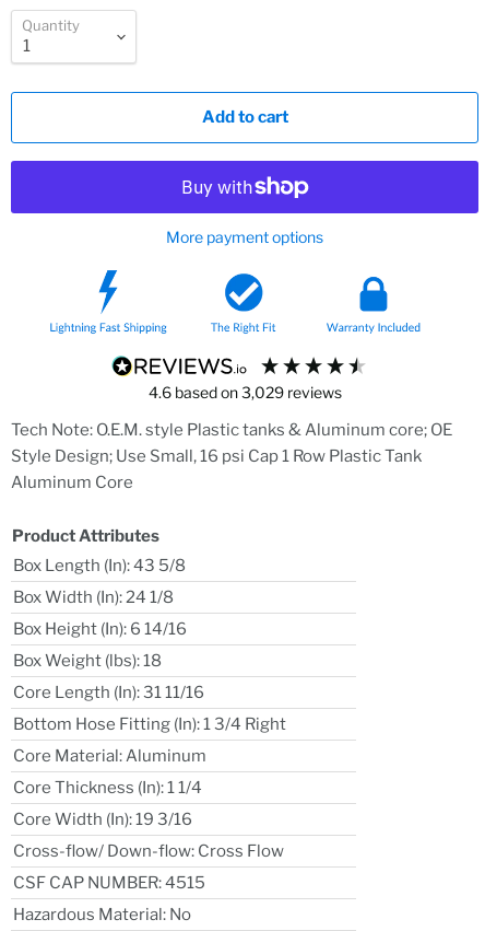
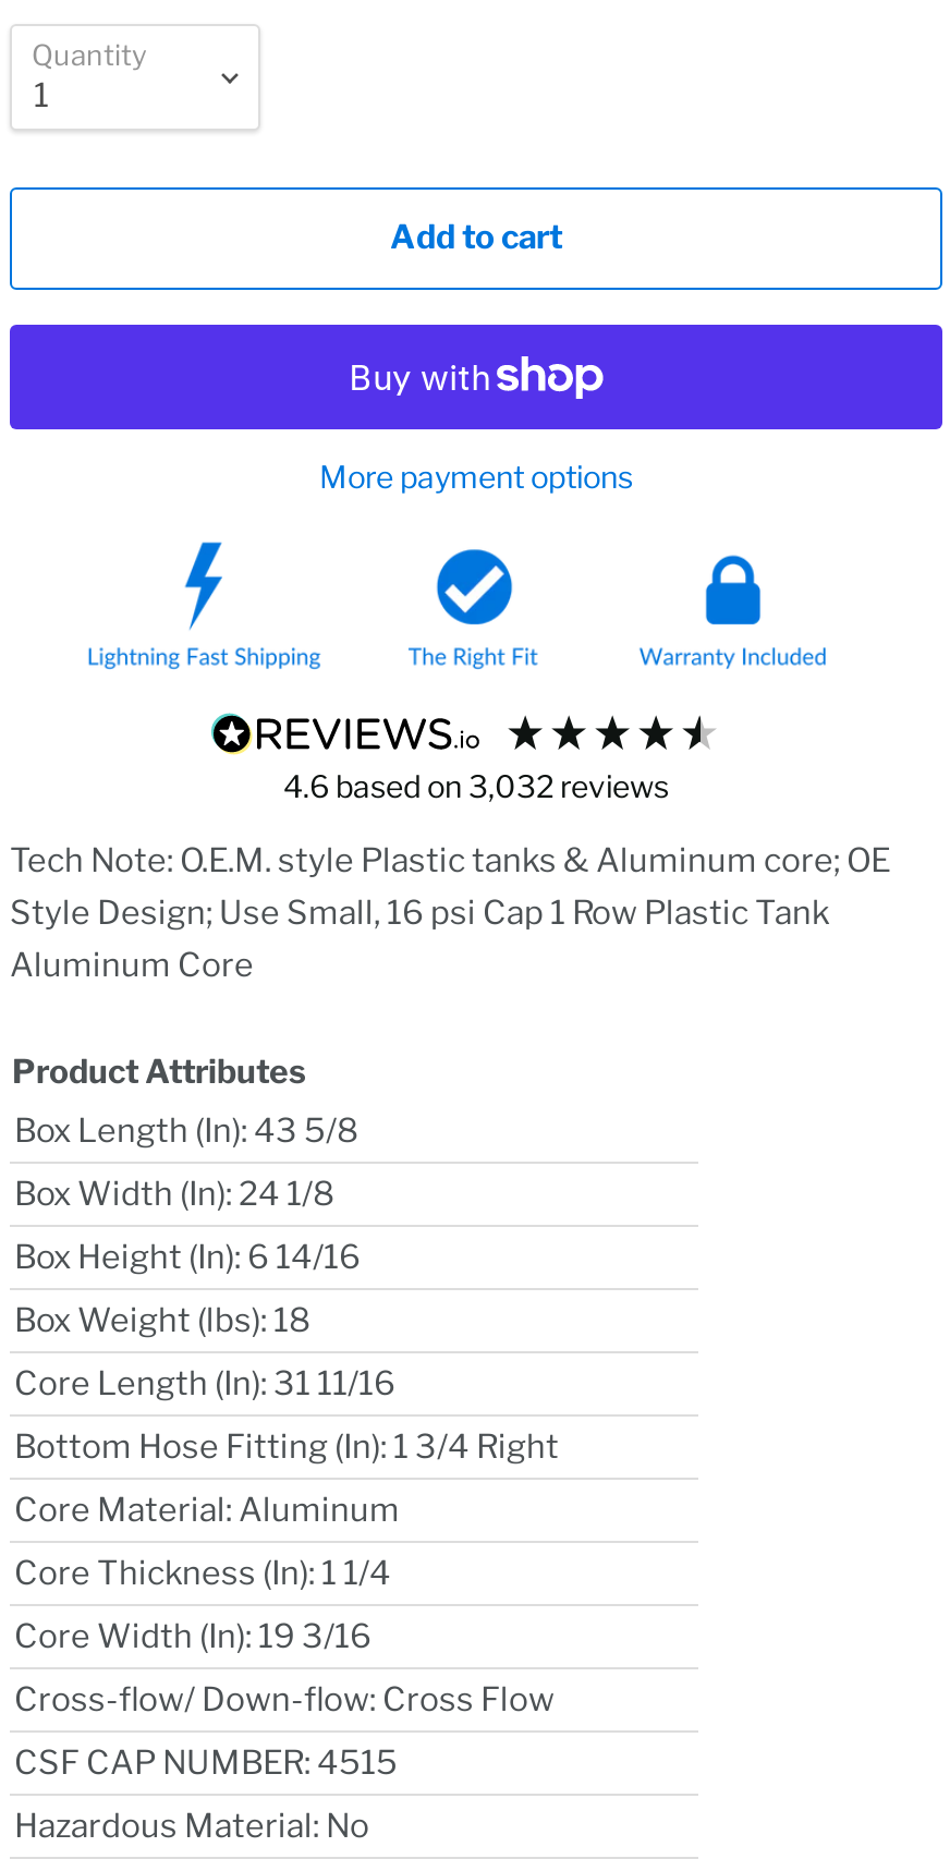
- 4.6 based on 3,029 reviews
+ 4.6 based on 3,032 reviews
